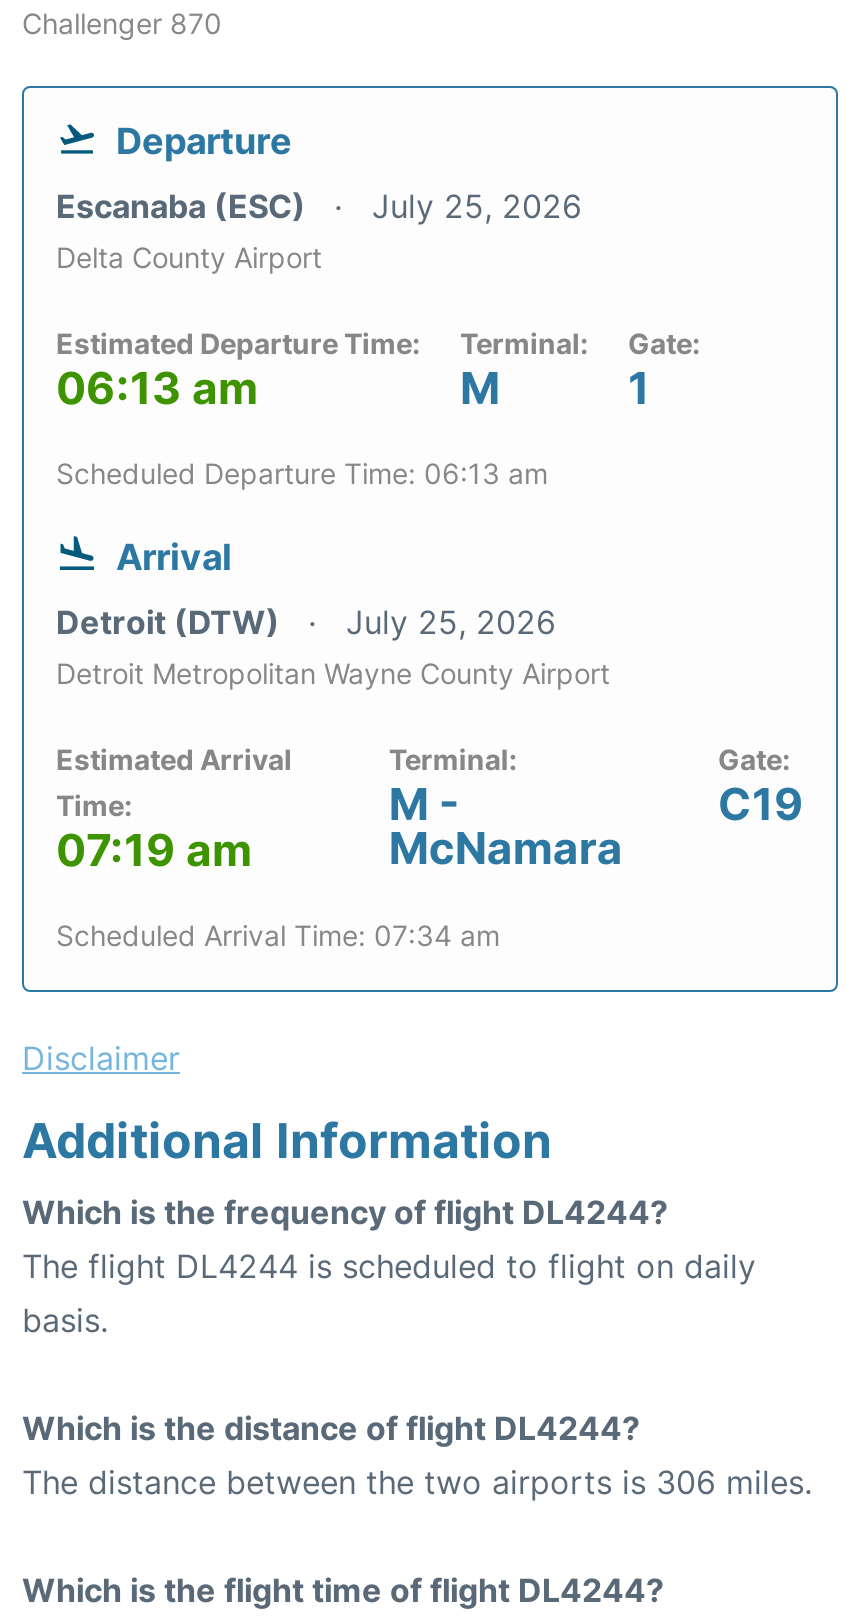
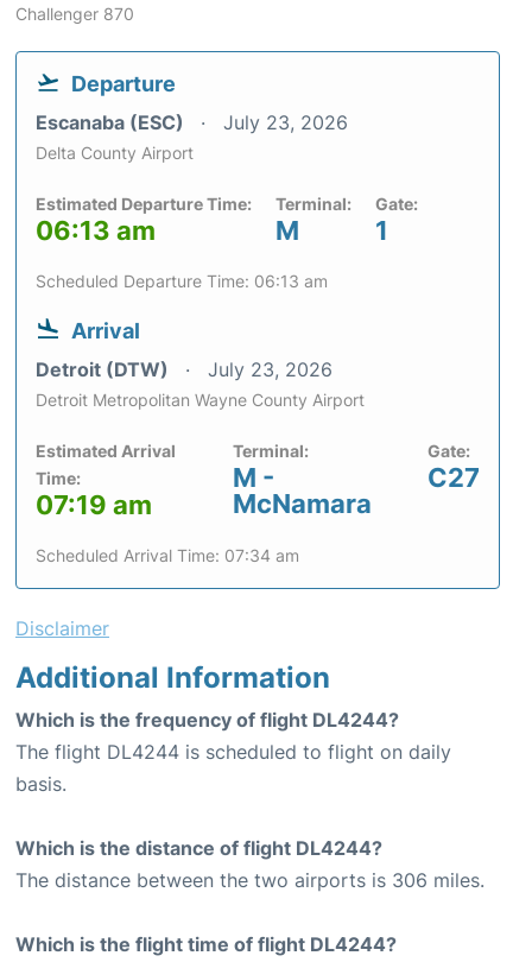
- Escanaba (ESC) July 25, 2026
+ Escanaba (ESC) July 23, 2026

- Detroit (DTW) July 25, 2026
+ Detroit (DTW) July 23, 2026

- C19
+ C27
